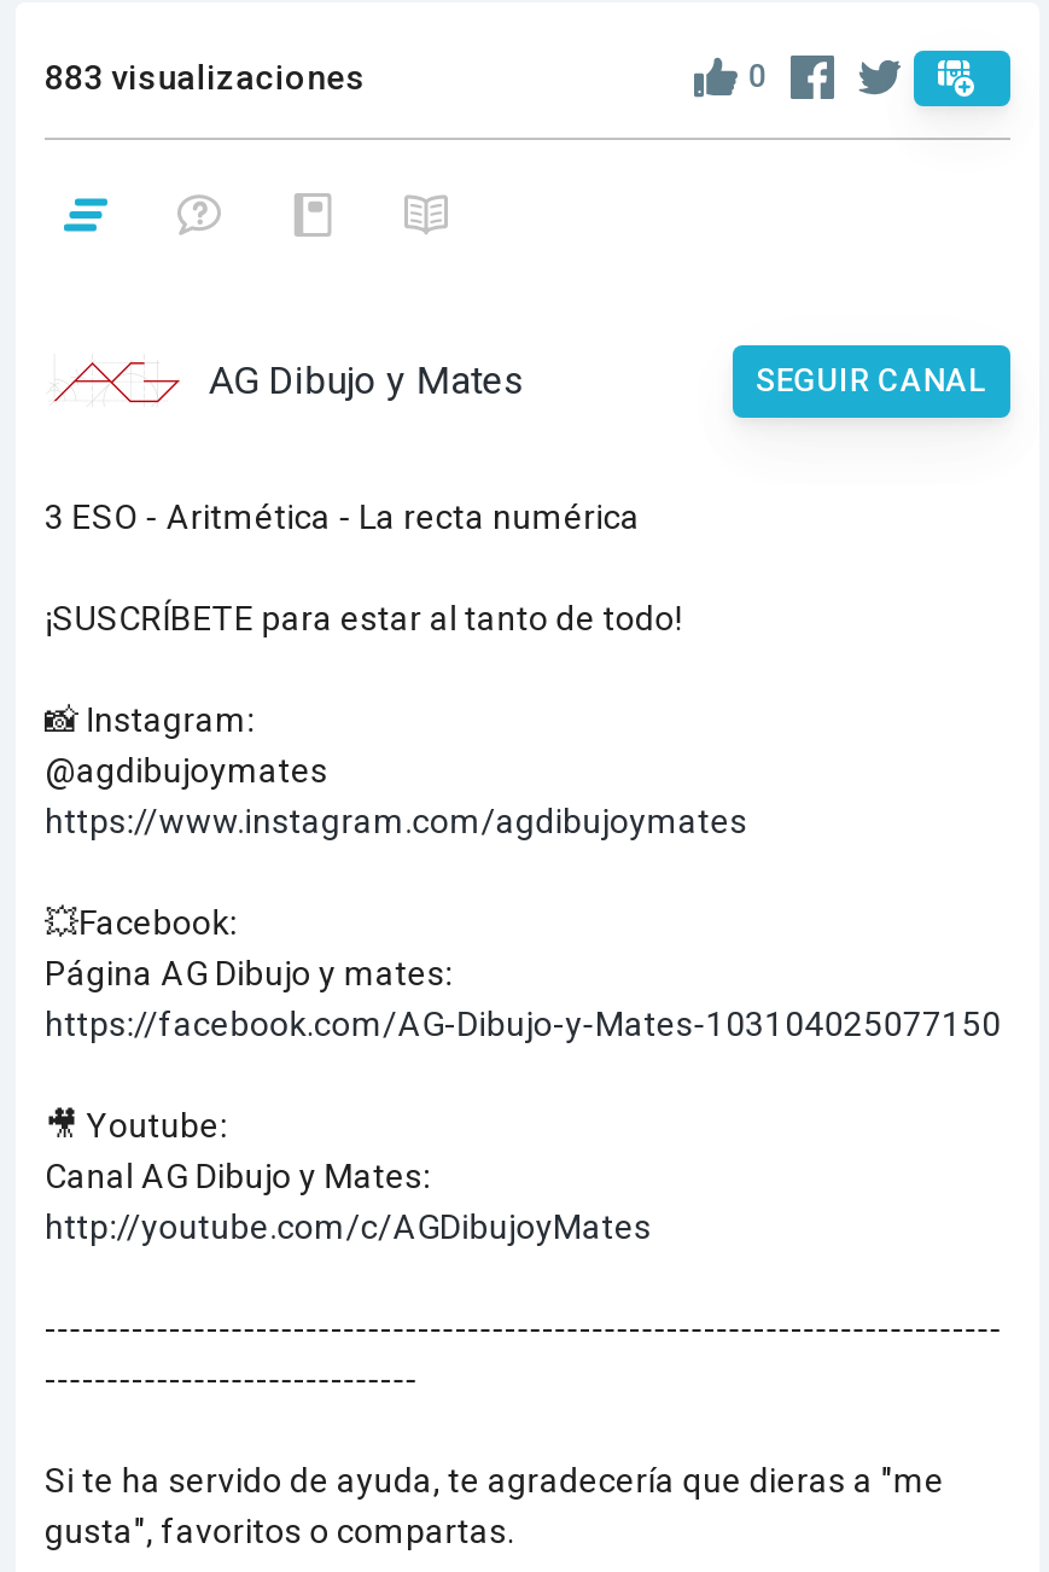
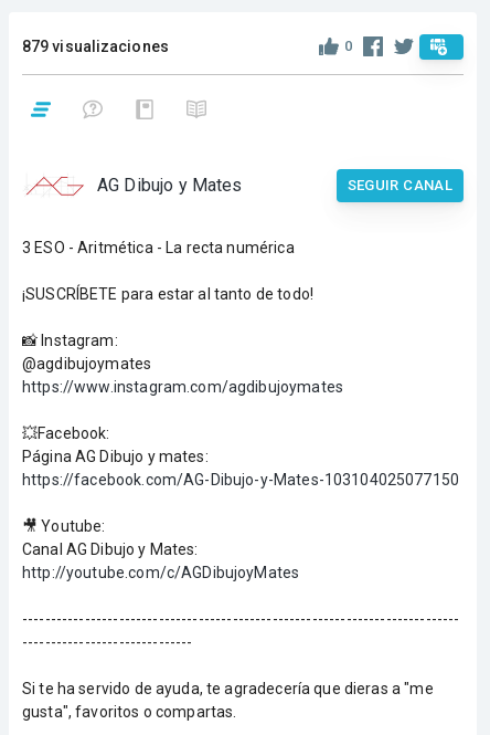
- 883 visualizaciones
+ 879 visualizaciones
